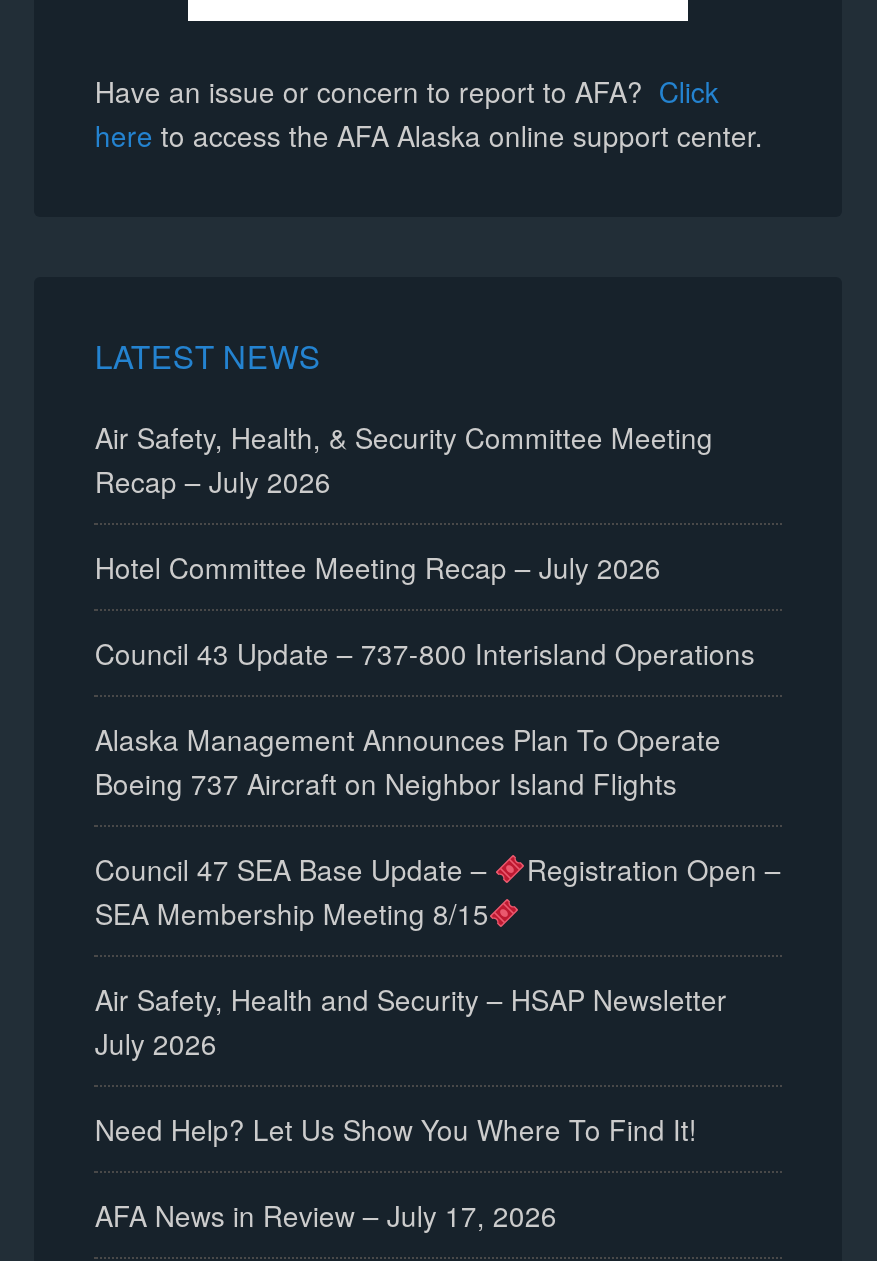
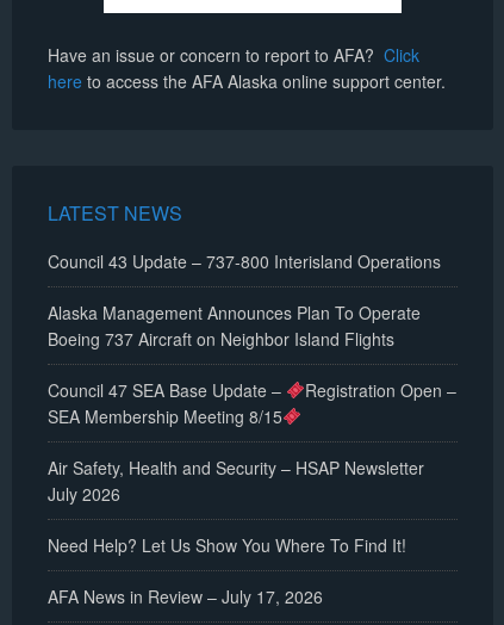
- Air Safety, Health, & Security Committee Meeting
- Recap – July 2026
- Hotel Committee Meeting Recap – July 2026
